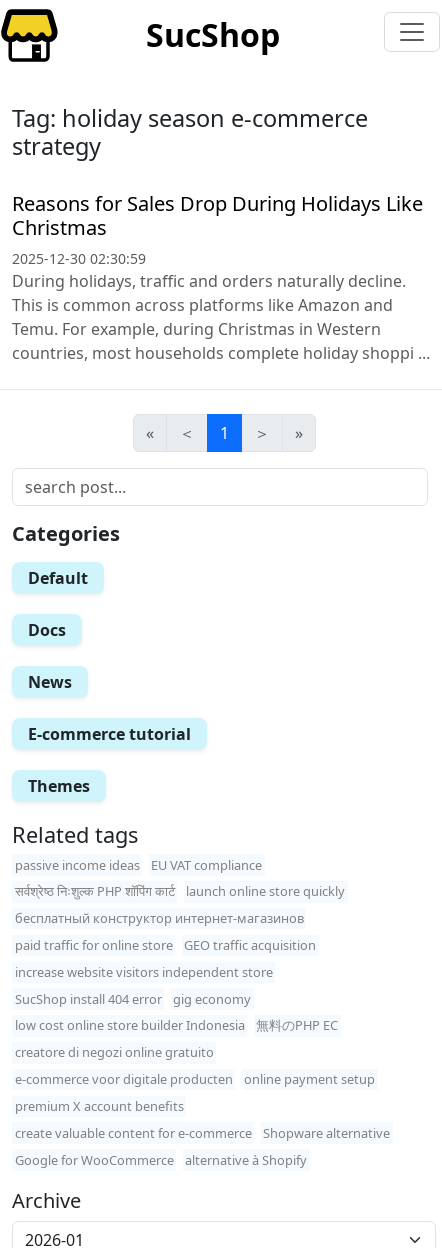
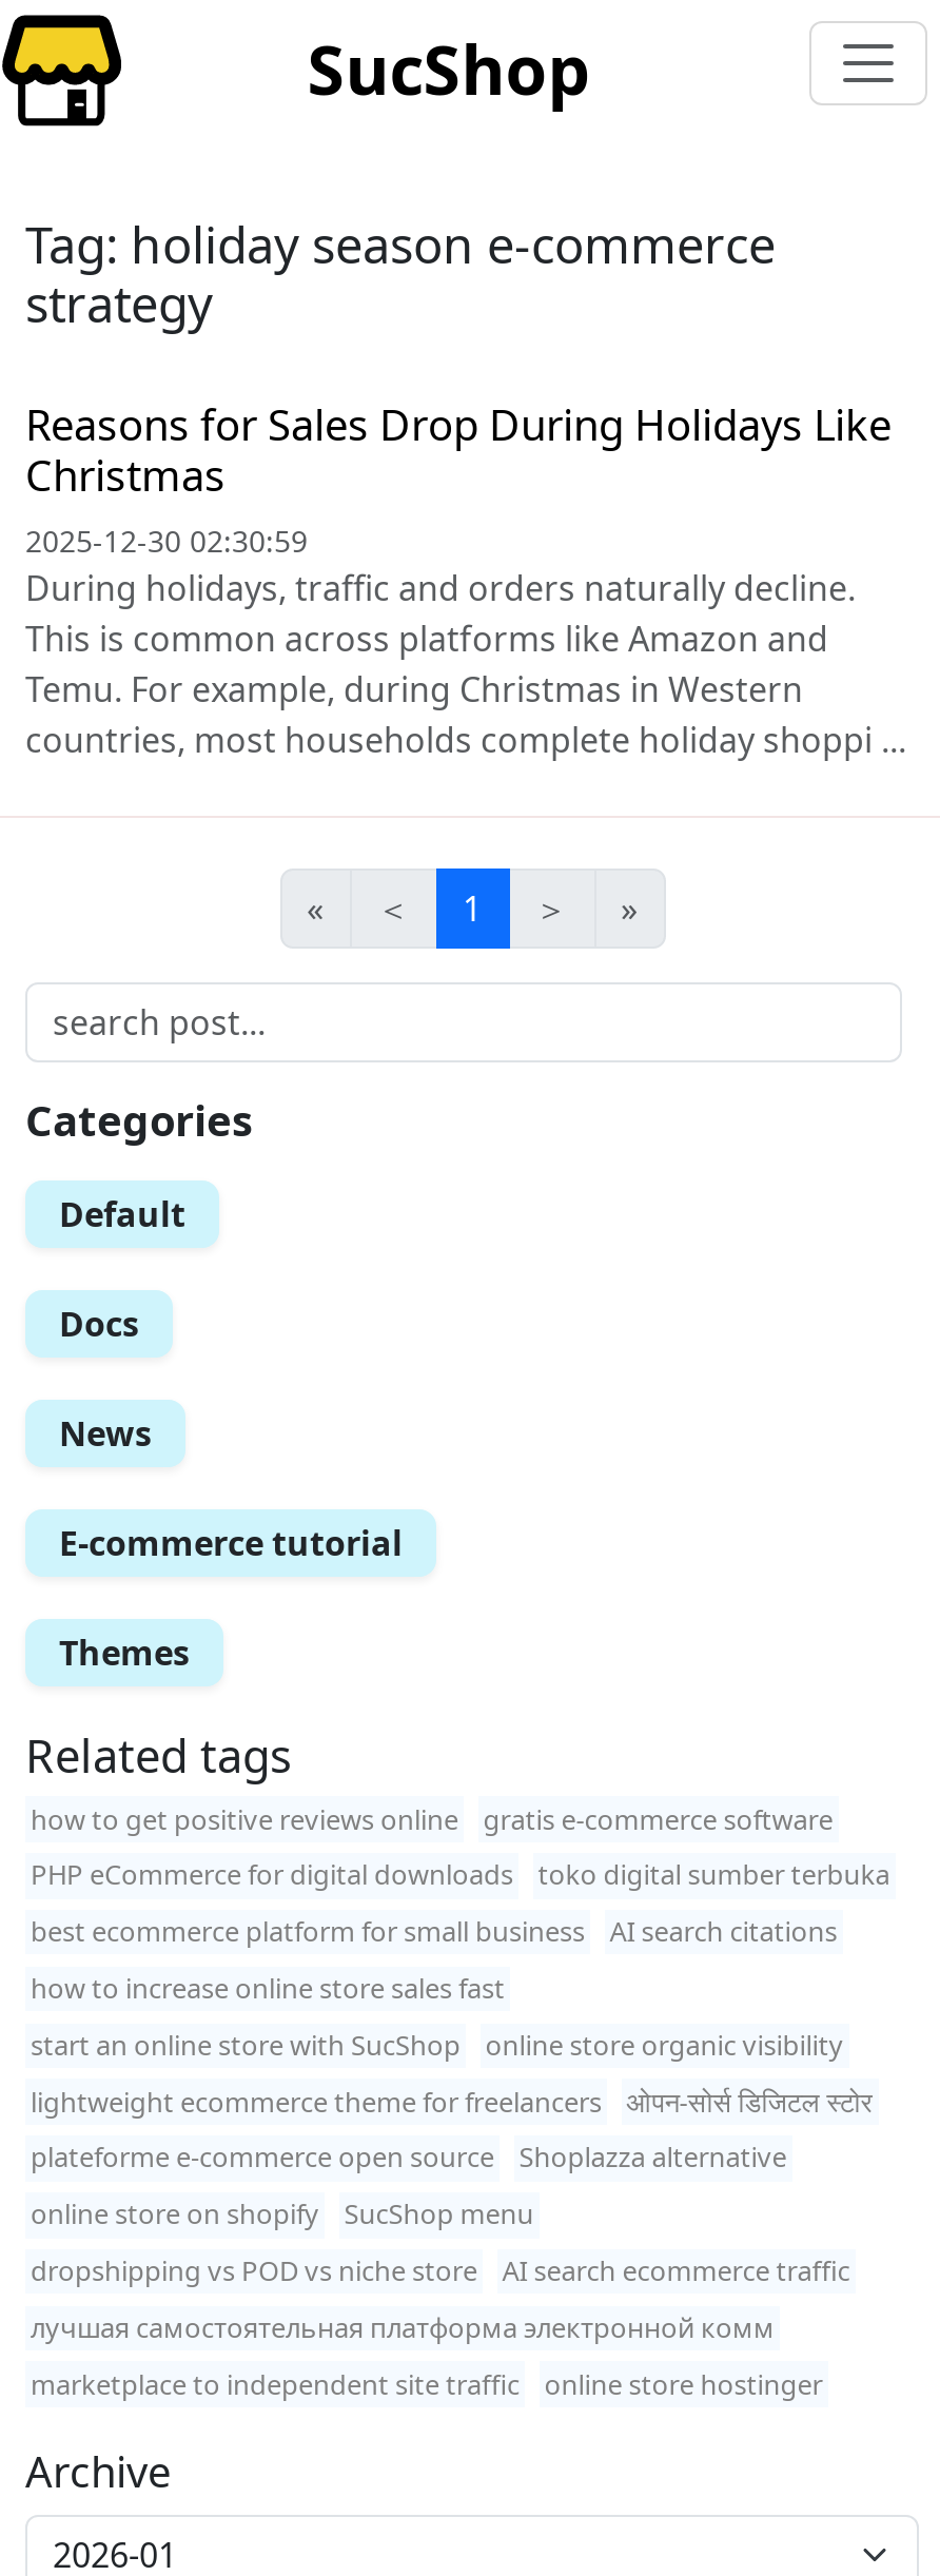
- passive income ideas
- EU VAT compliance
- सर्वश्रेष्ठ निःशुल्क PHP शॉपिंग कार्ट
- launch online store quickly
- бесплатный конструктор интернет-магазинов
- paid traffic for online store
- GEO traffic acquisition
- increase website visitors independent store
- SucShop install 404 error
- gig economy
- low cost online store builder Indonesia
- 無料のPHP EC
- creatore di negozi online gratuito
- e-commerce voor digitale producten
- online payment setup
- premium X account benefits
- create valuable content for e-commerce
- Shopware alternative
- Google for WooCommerce
- alternative à Shopify
+ how to get positive reviews online
+ gratis e-commerce software
+ PHP eCommerce for digital downloads
+ toko digital sumber terbuka
+ best ecommerce platform for small business
+ AI search citations
+ how to increase online store sales fast
+ start an online store with SucShop
+ online store organic visibility
+ lightweight ecommerce theme for freelancers
+ ओपन-सोर्स डिजिटल स्टोर
+ plateforme e-commerce open source
+ Shoplazza alternative
+ online store on shopify
+ SucShop menu
+ dropshipping vs POD vs niche store
+ AI search ecommerce traffic
+ лучшая самостоятельная платформа электронной комм
+ marketplace to independent site traffic
+ online store hostinger
